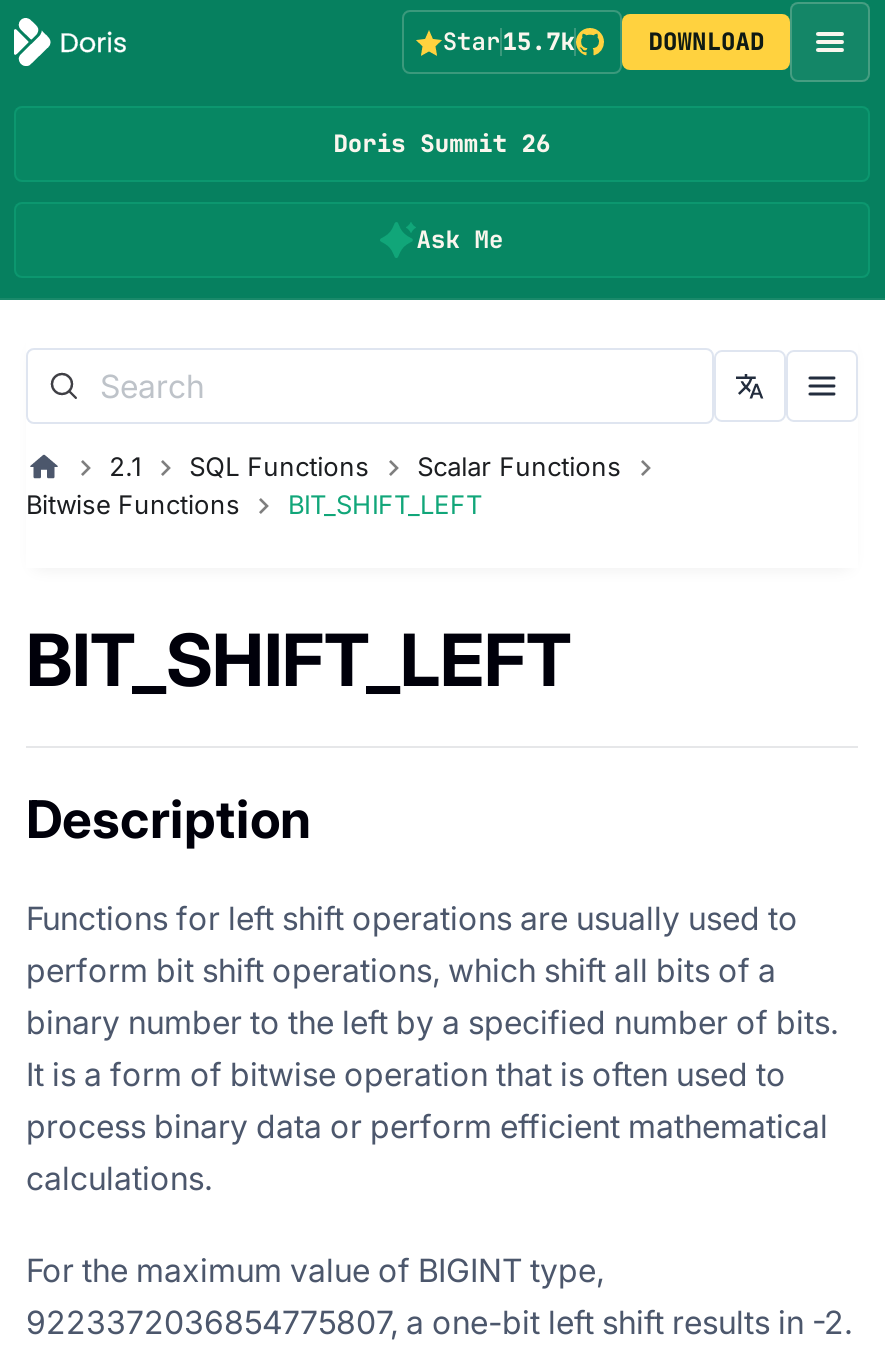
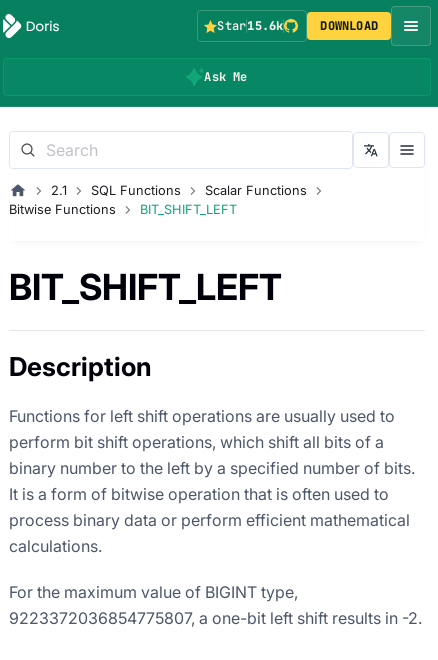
- Star15.7k
+ Star15.6k

- Doris Summit 26
